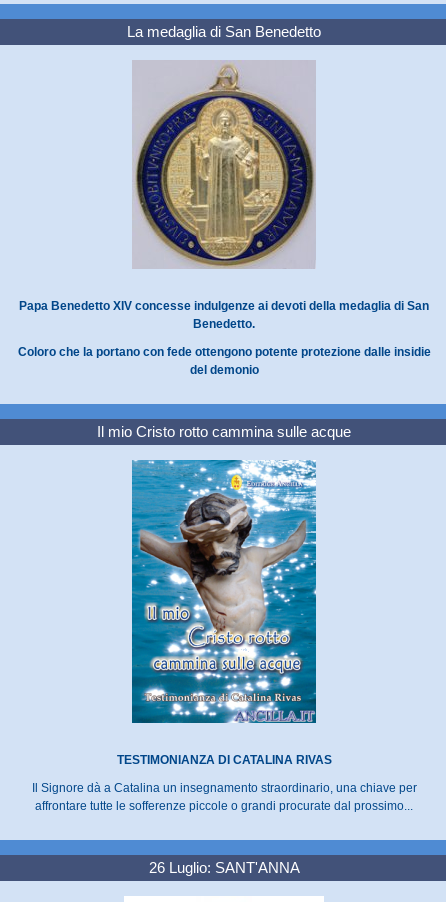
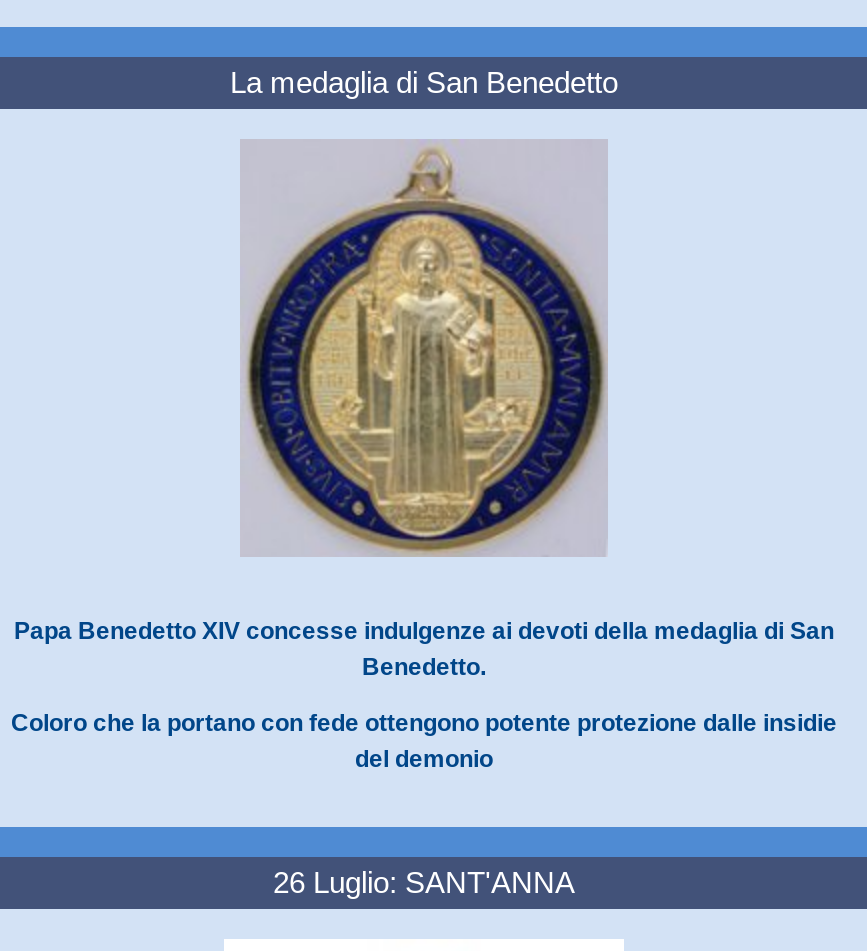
- Il mio Cristo rotto cammina sulle acque

- [image]
- TESTIMONIANZA DI CATALINA RIVAS
- Il Signore dà a Catalina un insegnamento straordinario, una chiave per
- affrontare tutte le sofferenze piccole o grandi procurate dal prossimo...
